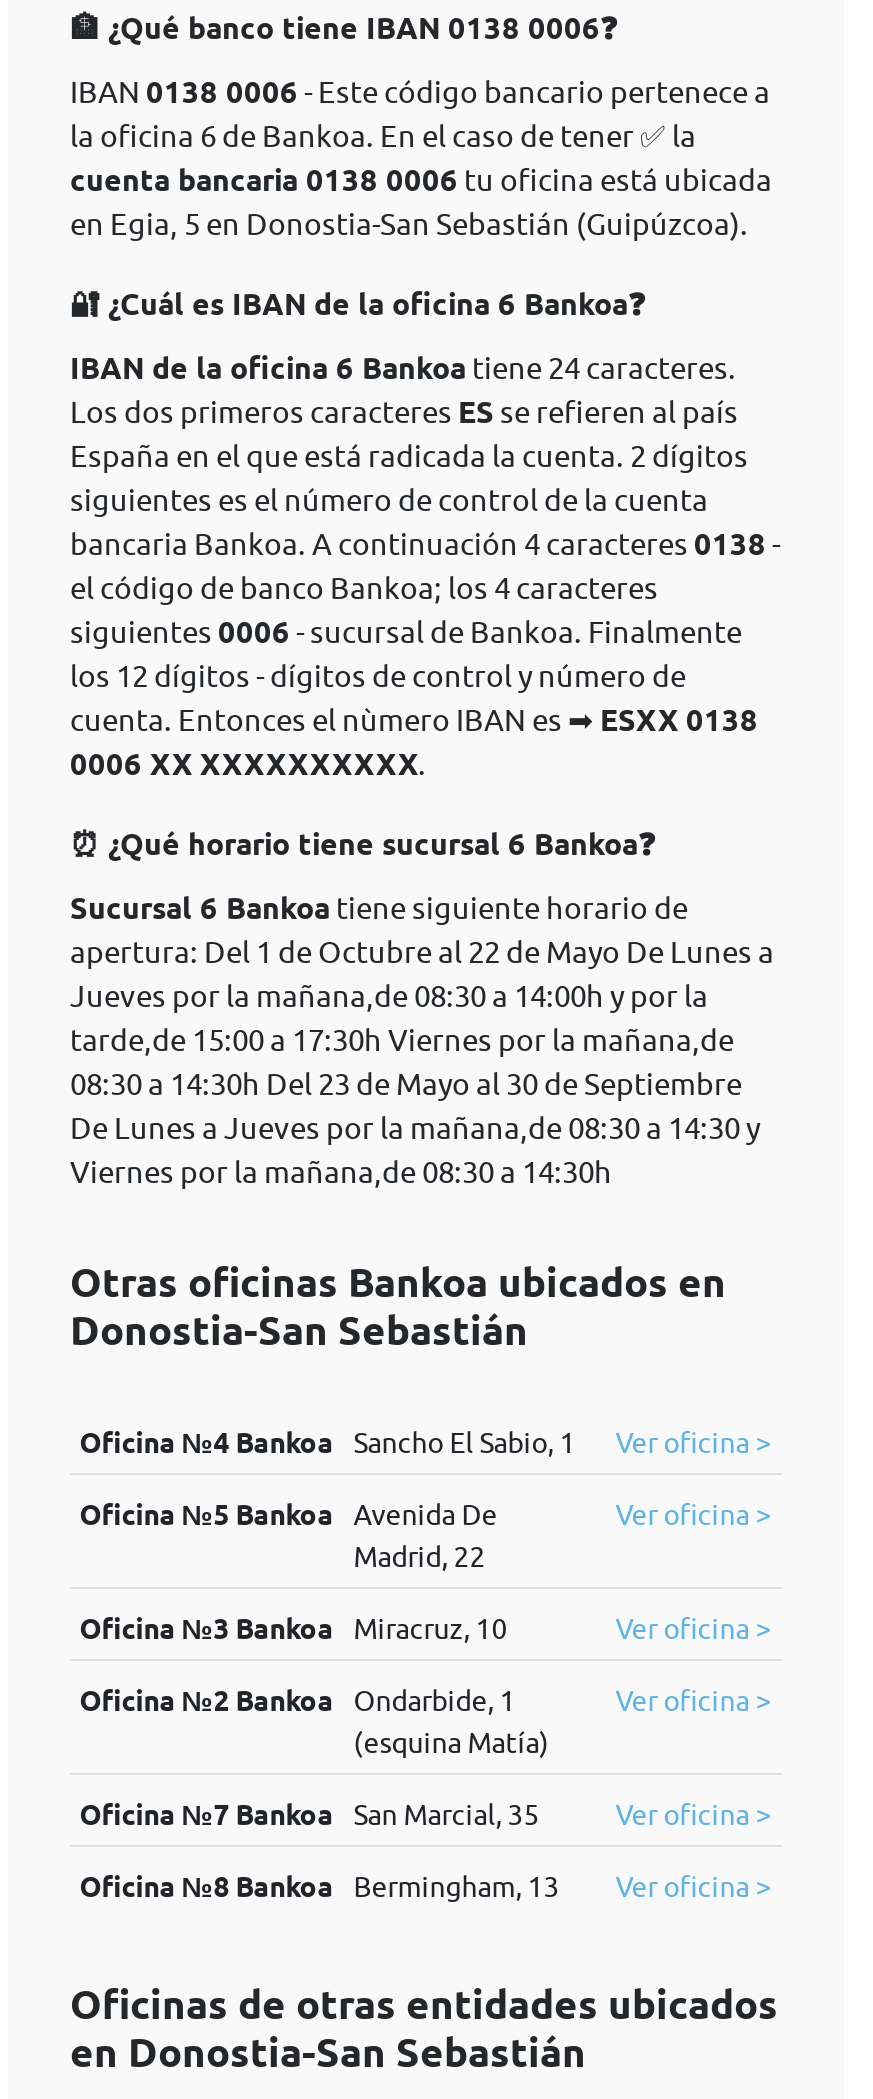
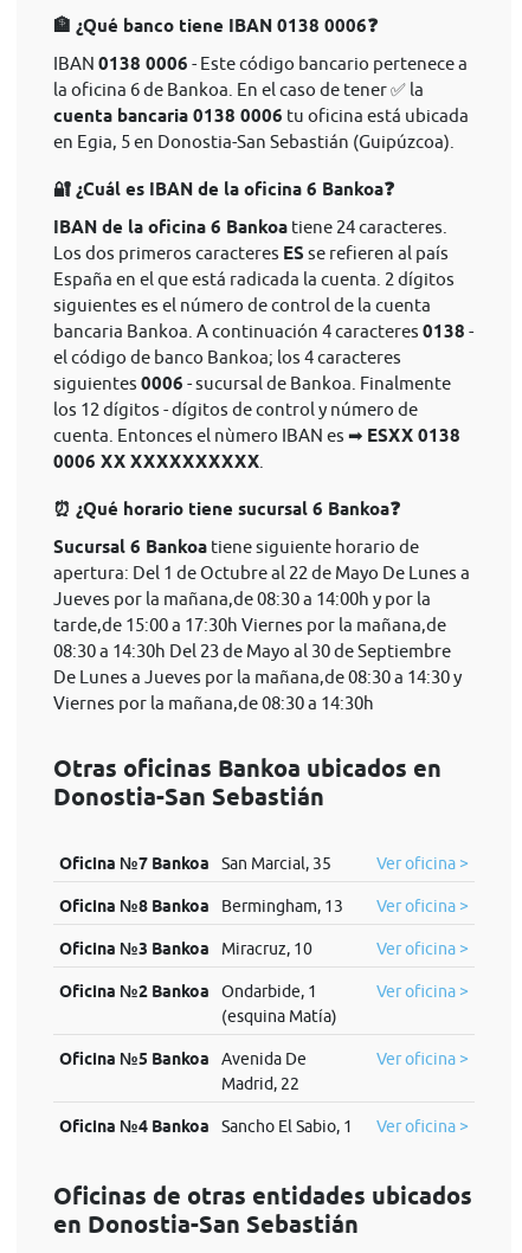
moved down: Oficina №4 Bankoa | Sancho El Sabio, 1

moved down: Oficina №5 Bankoa | Avenida De | Madrid, 22

moved up: Oficina №3 Bankoa | Miracruz, 10 | Ver oficina > | Oficina №2 Bankoa | Ondarbide, 1 | (esquina Matía) | Ver oficina > | Ver oficina >

moved up: Oficina №7 Bankoa | San Marcial, 35

moved up: Oficina №8 Bankoa | Bermingham, 13
